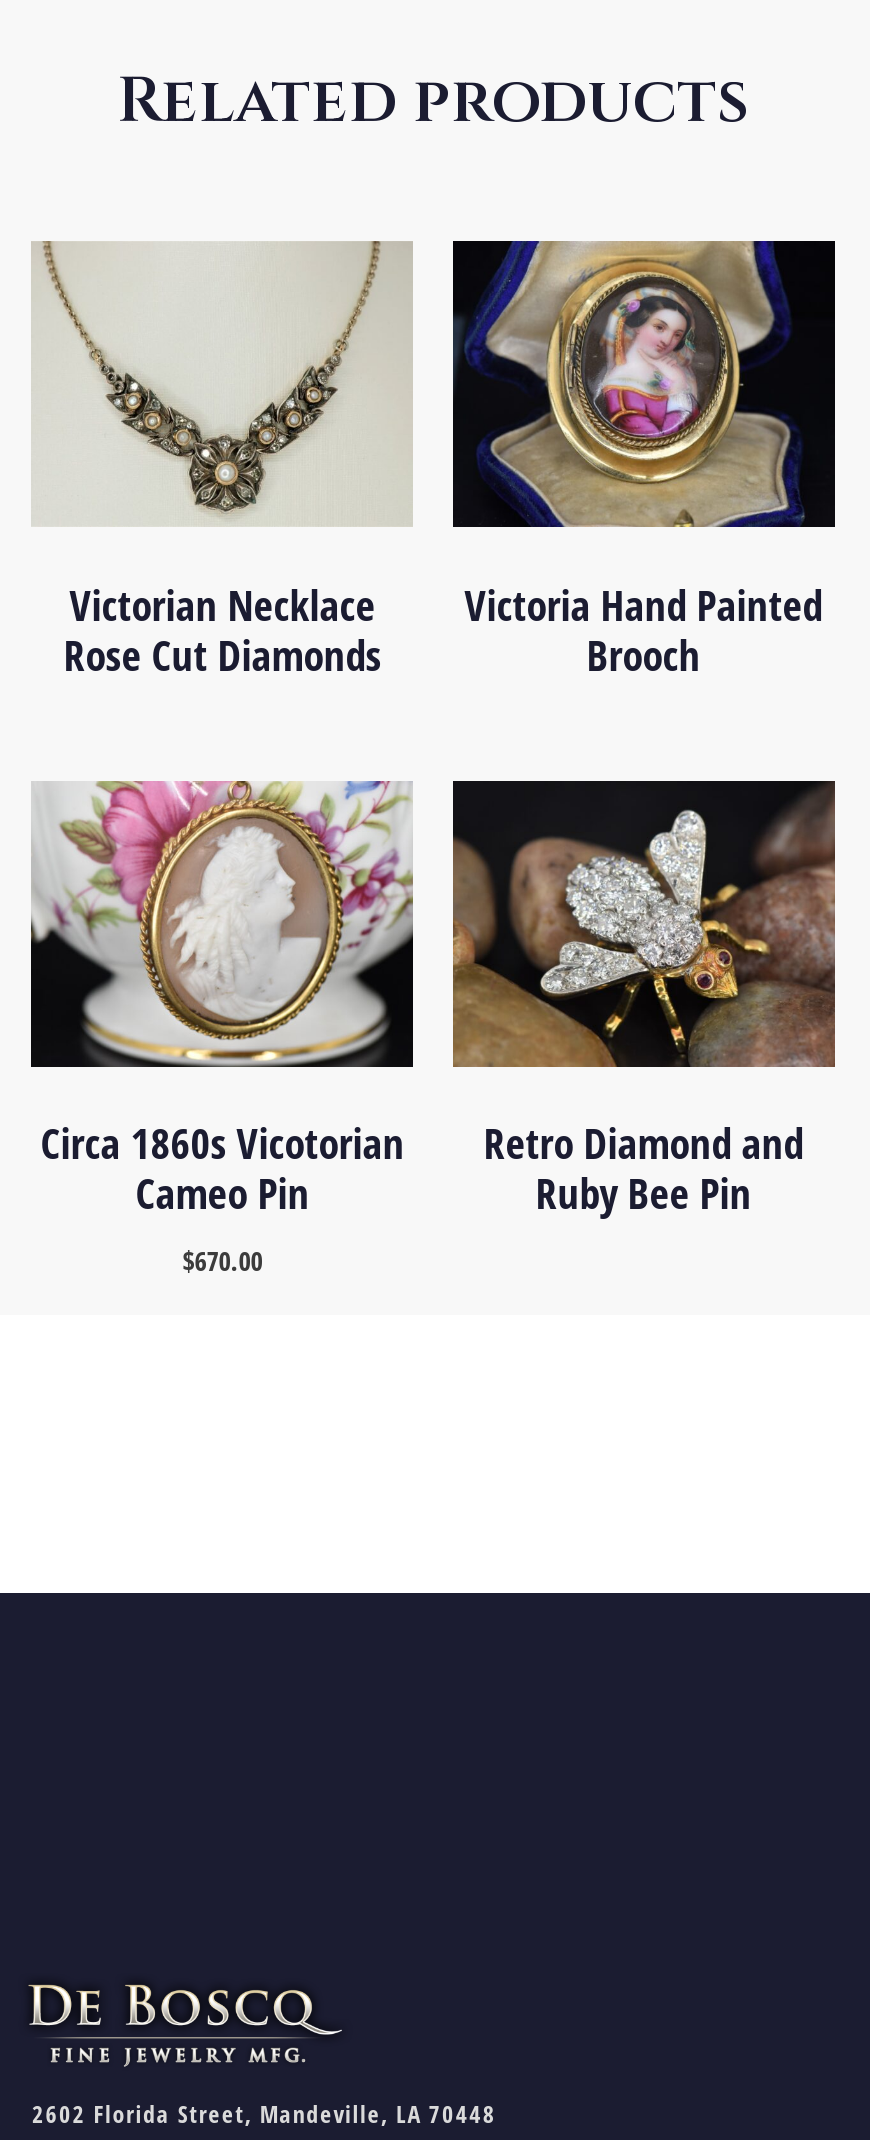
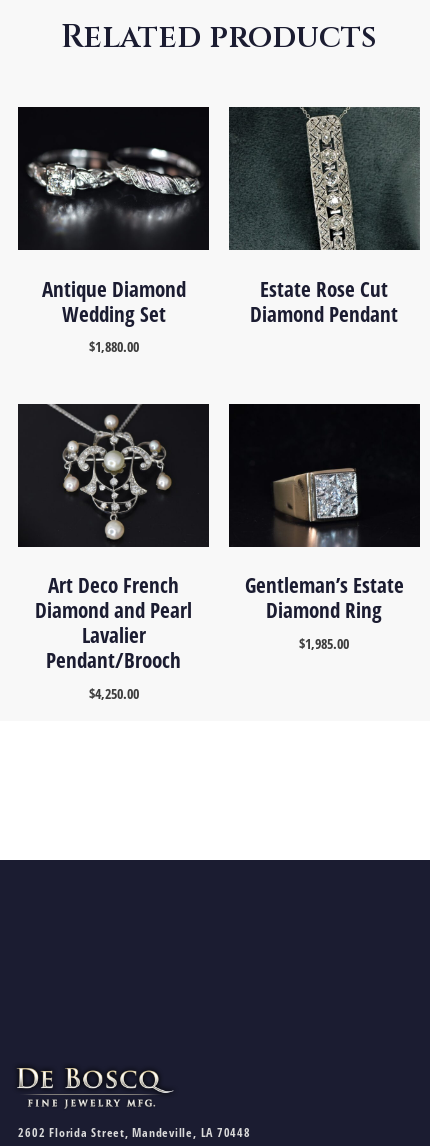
- [image]
- Victorian Necklace
- Rose Cut Diamonds
+ [image]
+ Antique Diamond
+ Wedding Set
+ $1,880.00

- [image]
- Victoria Hand Painted
- Brooch
+ [image]
+ Estate Rose Cut
+ Diamond Pendant

- [image]
+ [image]

- [image]
- Retro Diamond and
- Ruby Bee Pin
+ [image]
+ Gentleman’s Estate
+ Diamond Ring
+ $1,985.00

- Circa 1860s Vicotorian
- Cameo Pin
- $670.00
+ Art Deco French
+ Diamond and Pearl
+ Lavalier
+ Pendant/Brooch
+ $4,250.00
